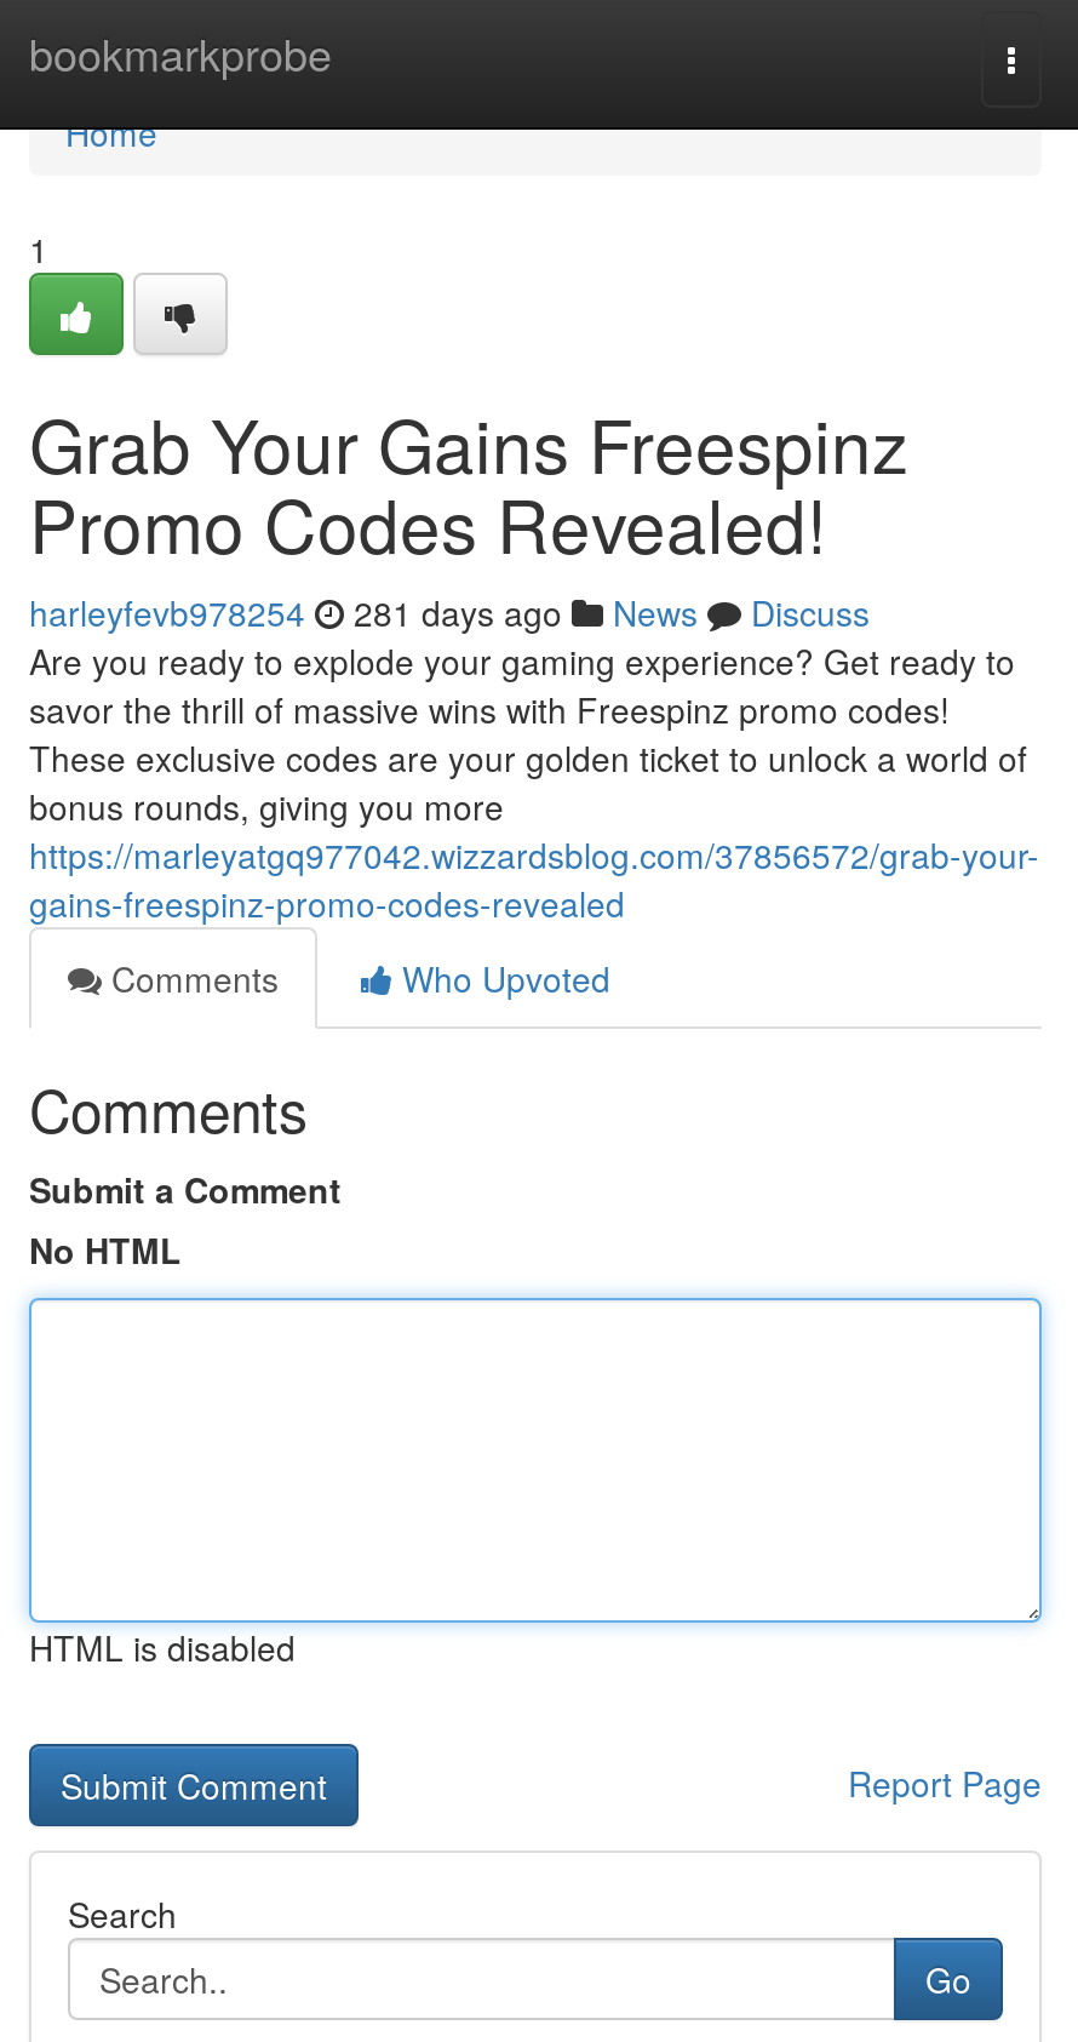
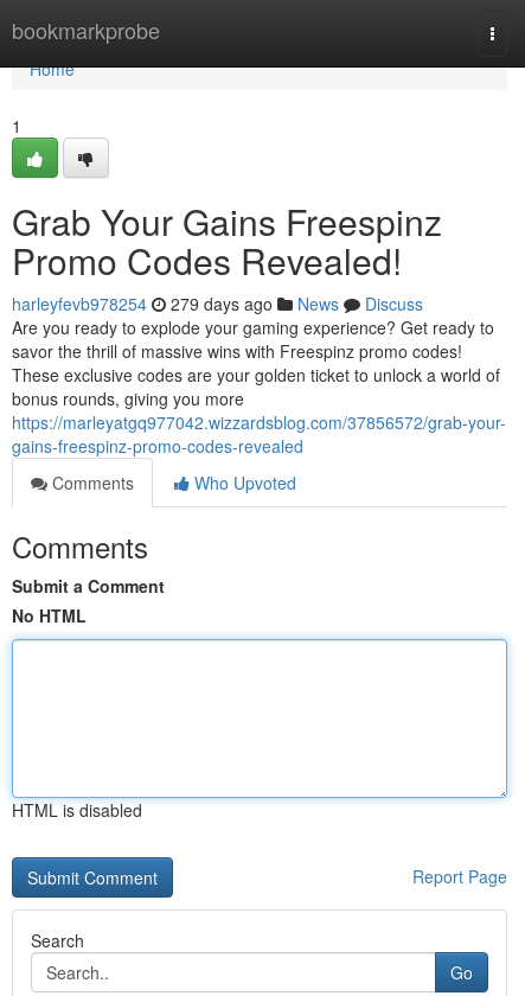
- harleyfevb978254 281 days ago News Discuss
+ harleyfevb978254 279 days ago News Discuss
